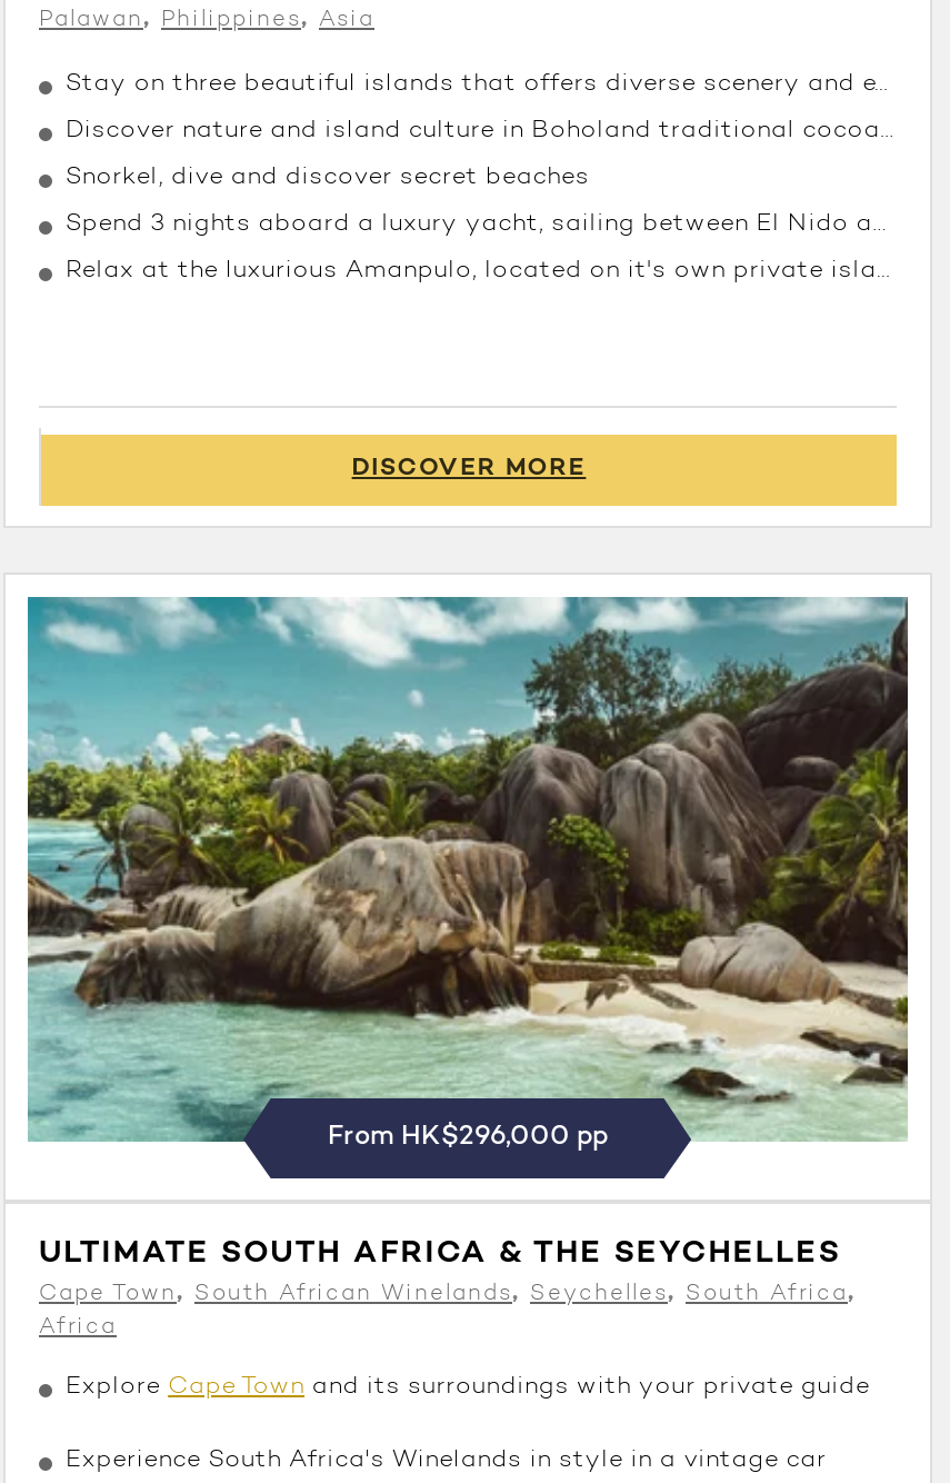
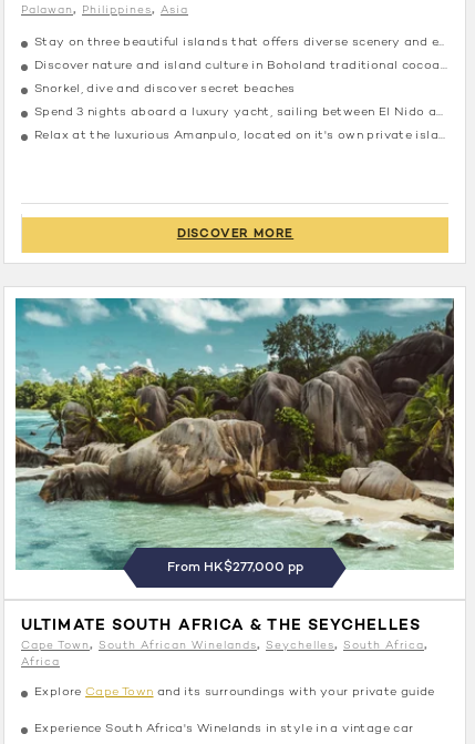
- From HK$296,000 pp
+ From HK$277,000 pp
